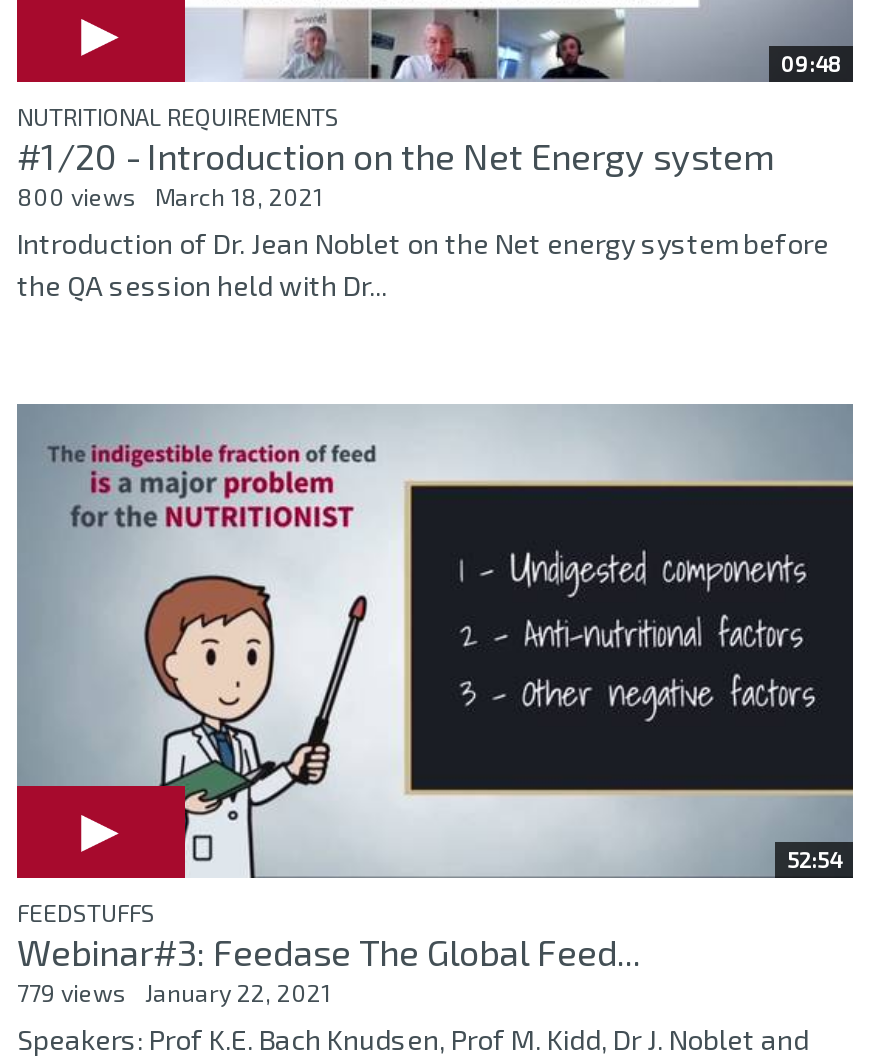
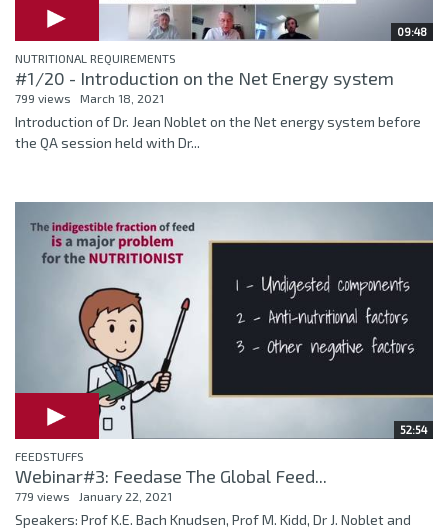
- 800 views March 18, 2021
+ 799 views March 18, 2021
